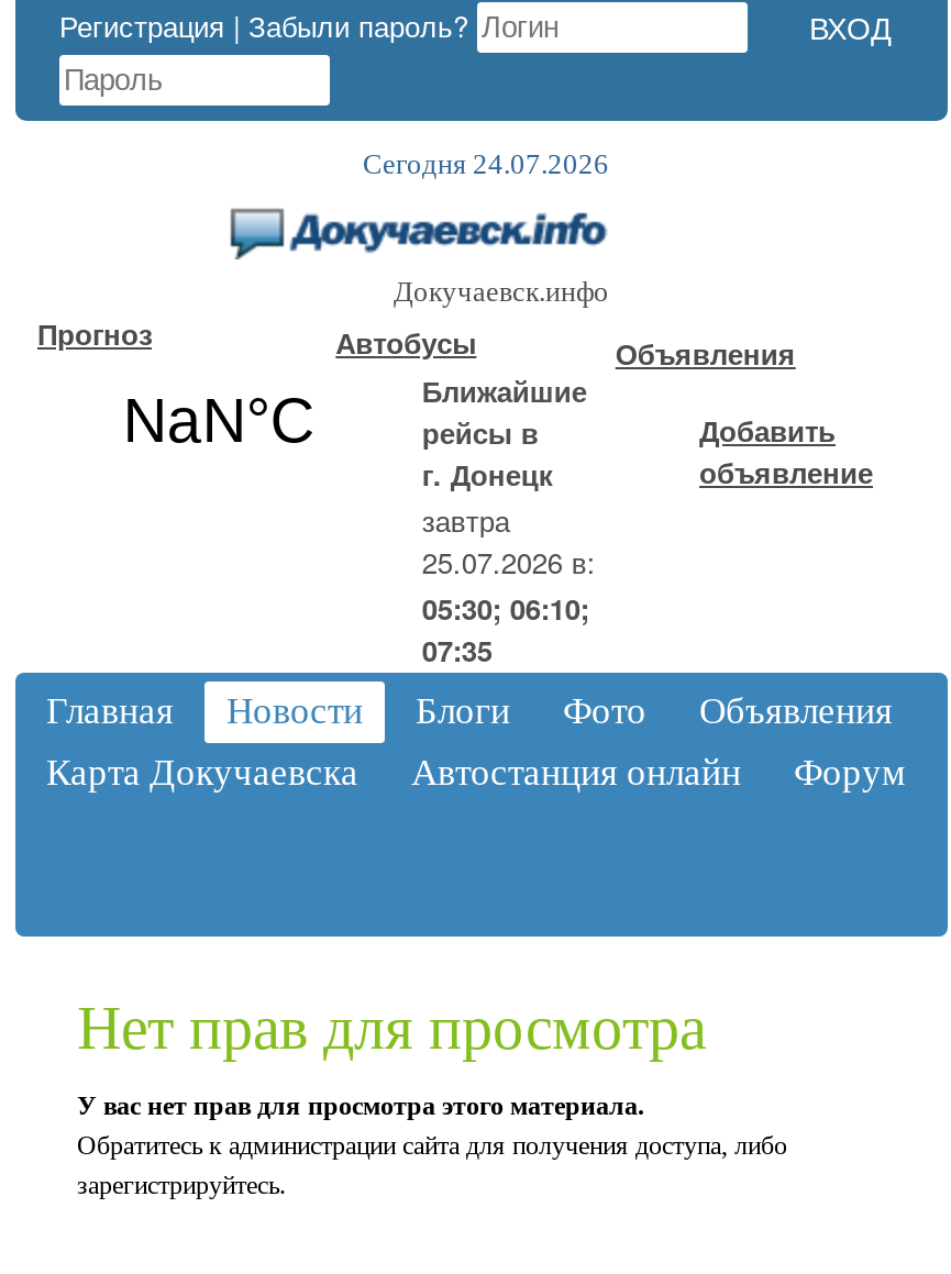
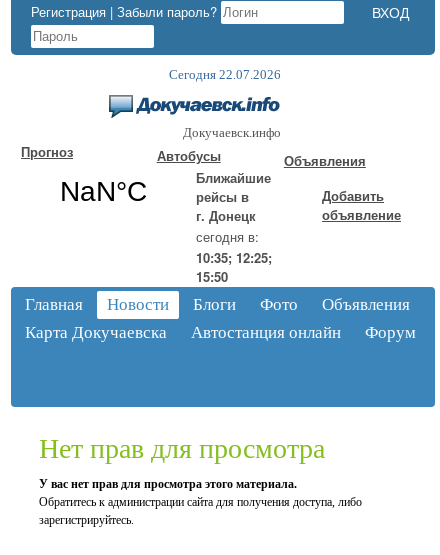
- Сегодня 24.07.2026
+ Сегодня 22.07.2026

- завтра
- 25.07.2026 в:
- 05:30; 06:10;
- 07:35
+ сегодня в:
+ 10:35; 12:25;
+ 15:50
